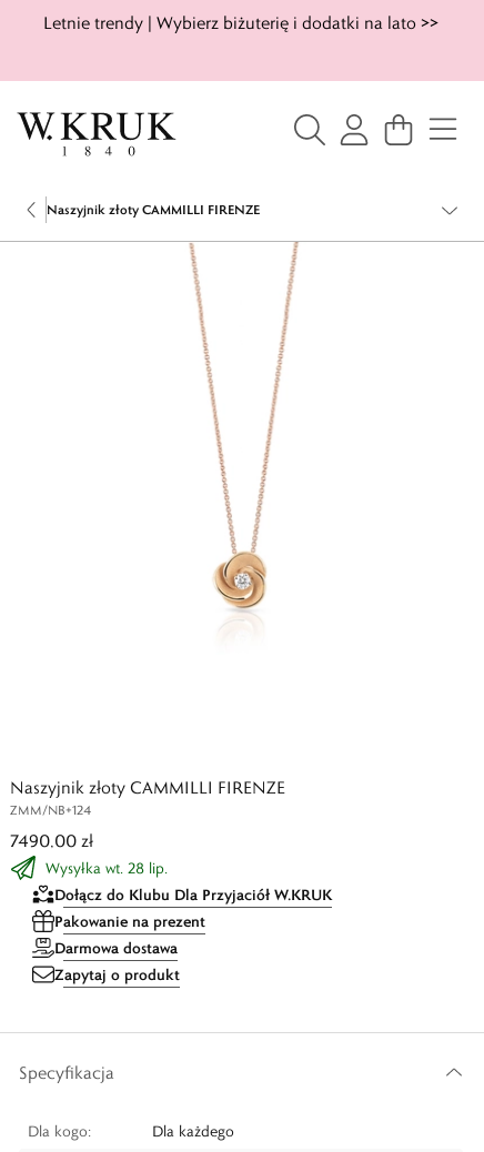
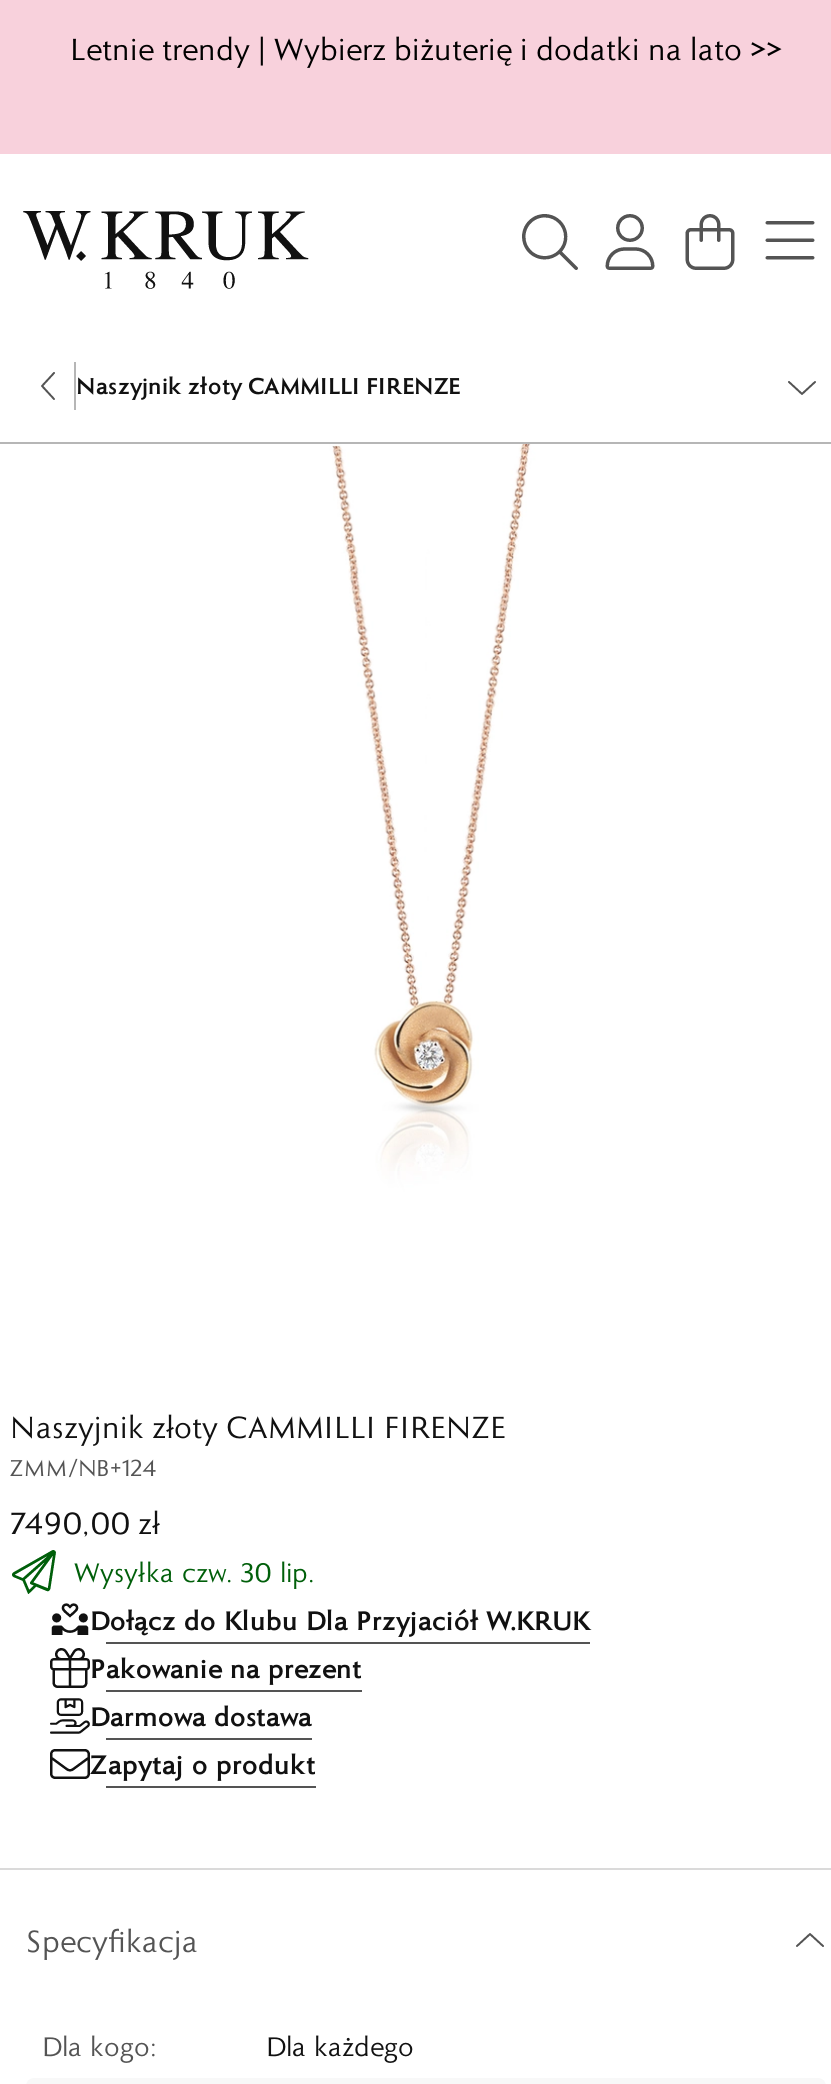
- Wysyłka wt. 28 lip.
+ Wysyłka czw. 30 lip.
